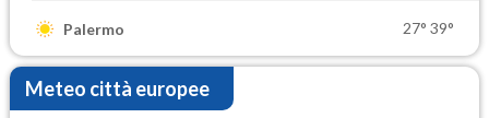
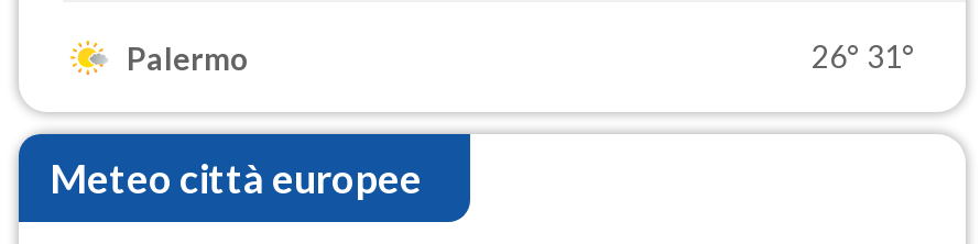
- 27° 39°
+ 26° 31°
